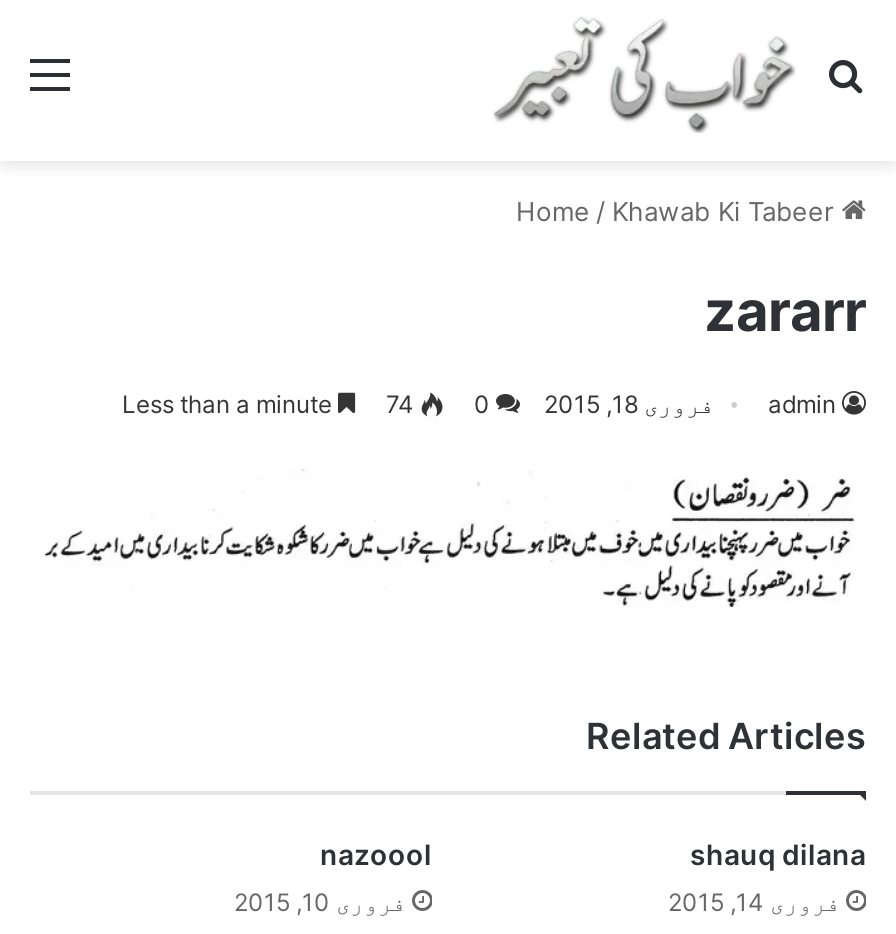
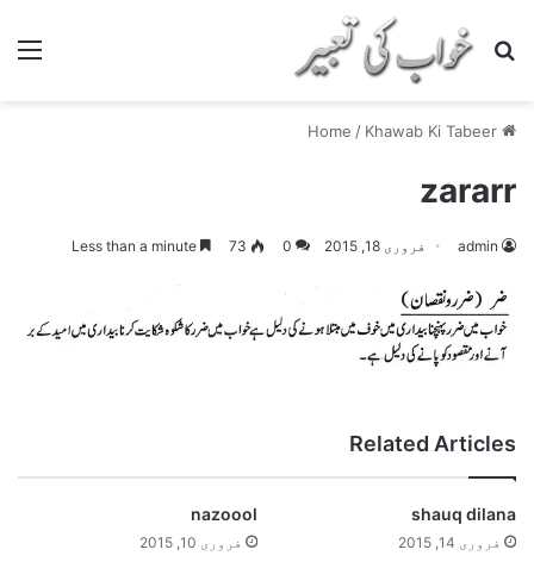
- 74
+ 73
